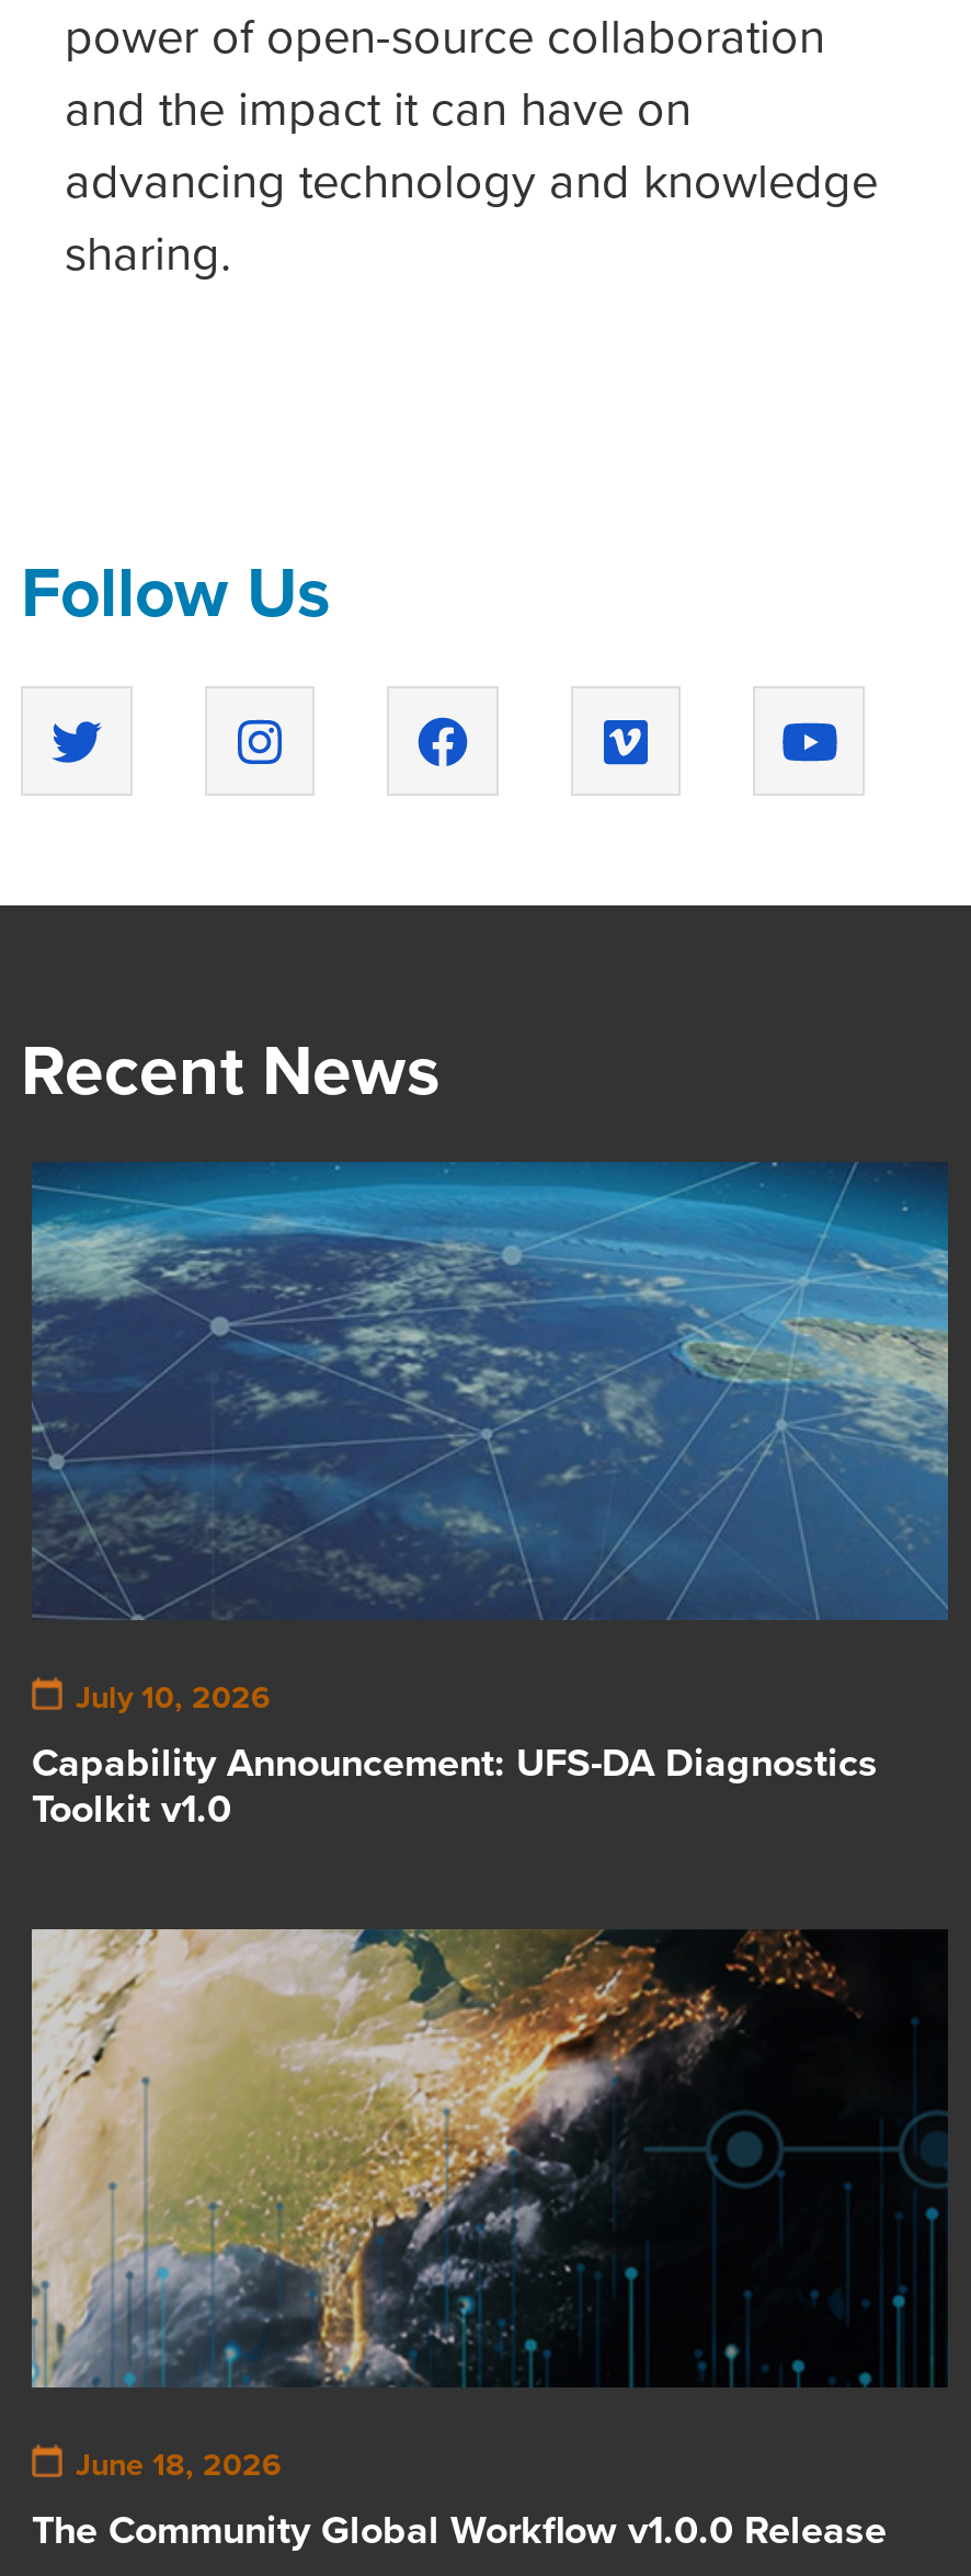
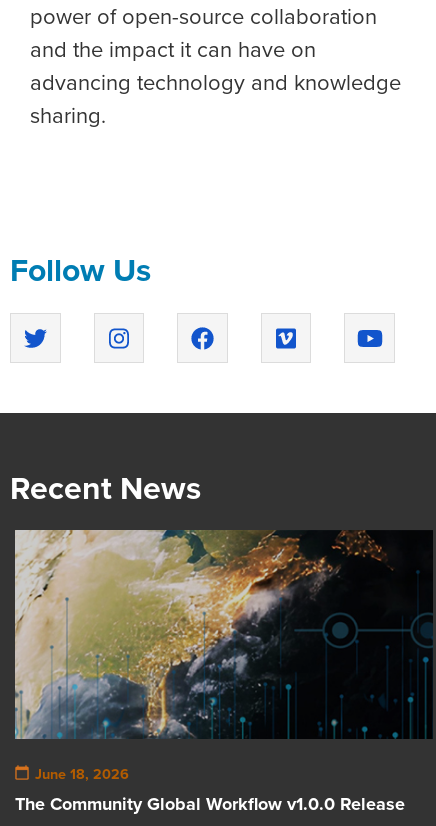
- [image]
- July 10, 2026

- Capability Announcement: UFS-DA Diagnostics
- Toolkit v1.0
